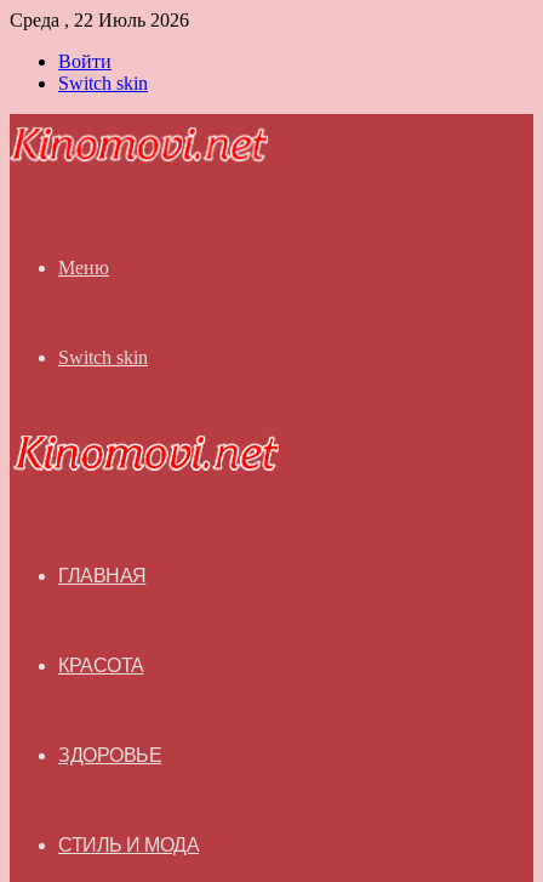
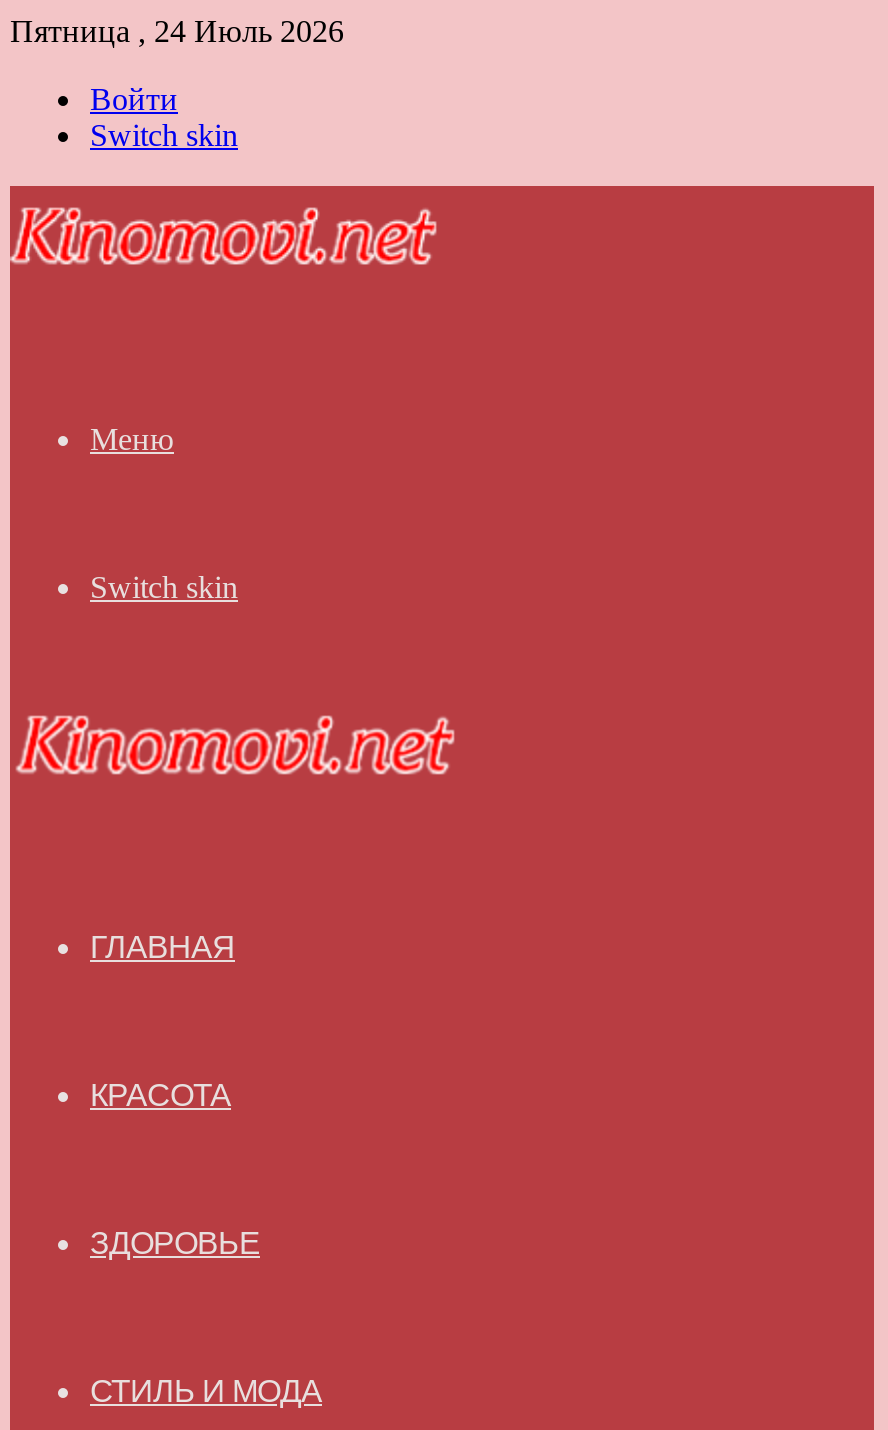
- Среда , 22 Июль 2026
+ Пятница , 24 Июль 2026
